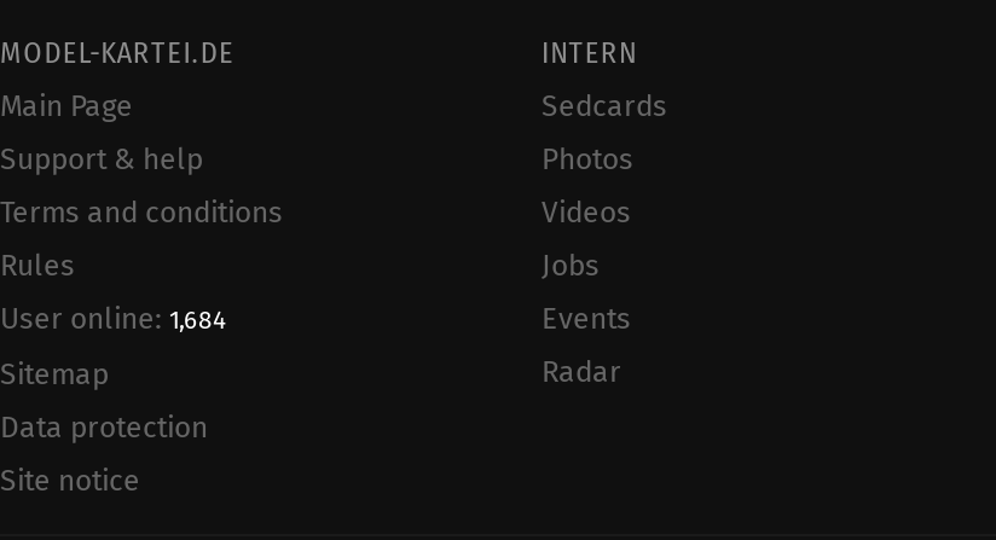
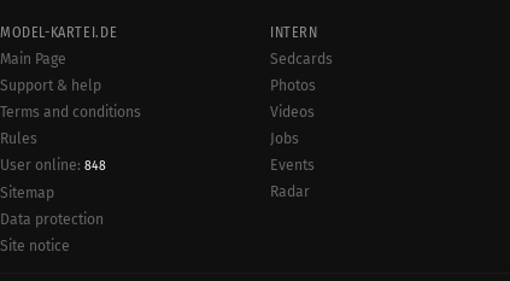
- User online: 1,684
+ User online: 848
